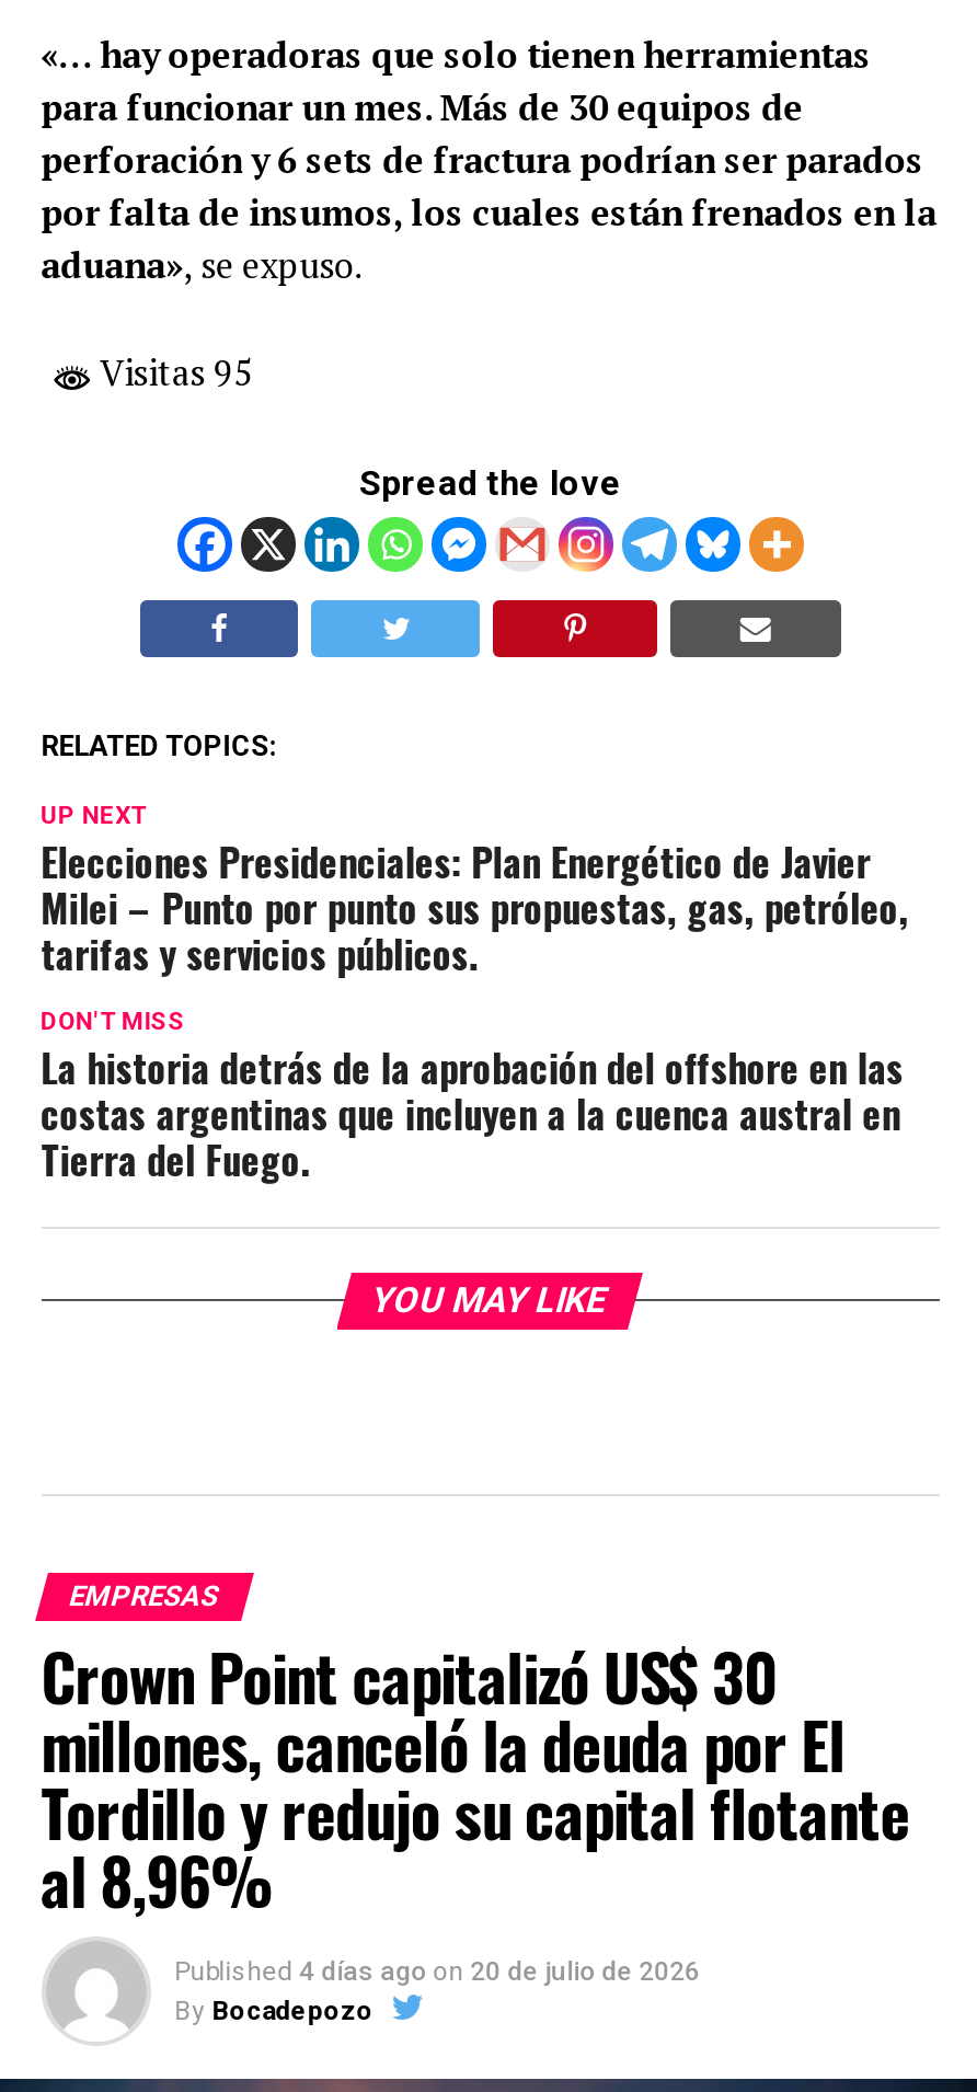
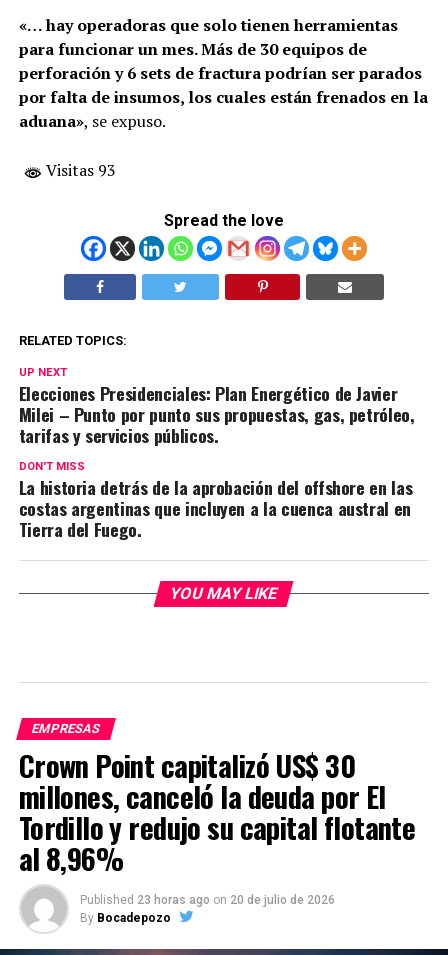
- Visitas 95
+ Visitas 93

- Published 4 días ago on 20 de julio de 2026
+ Published 23 horas ago on 20 de julio de 2026
